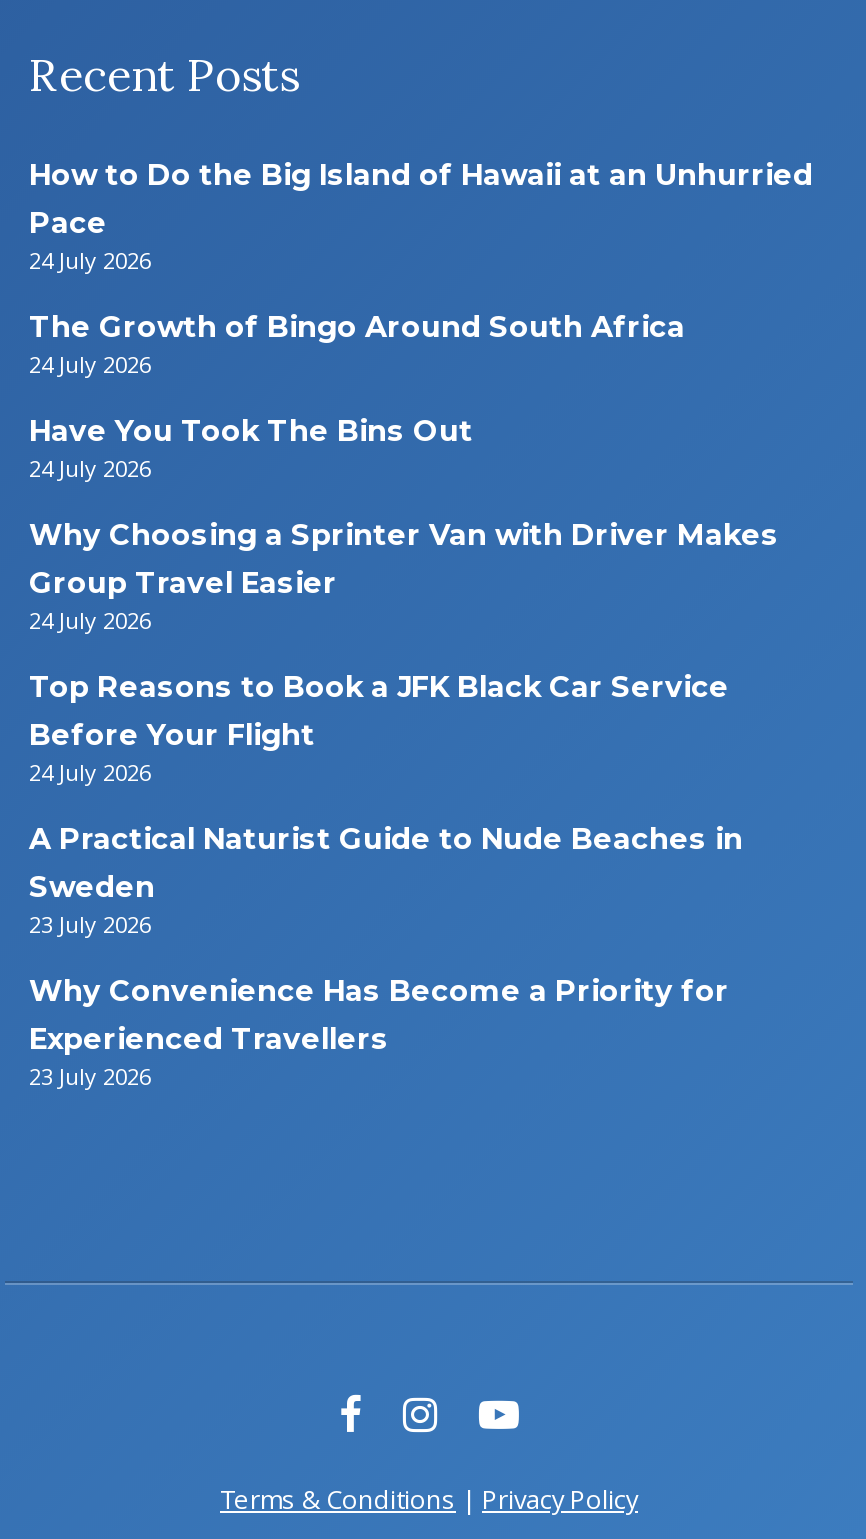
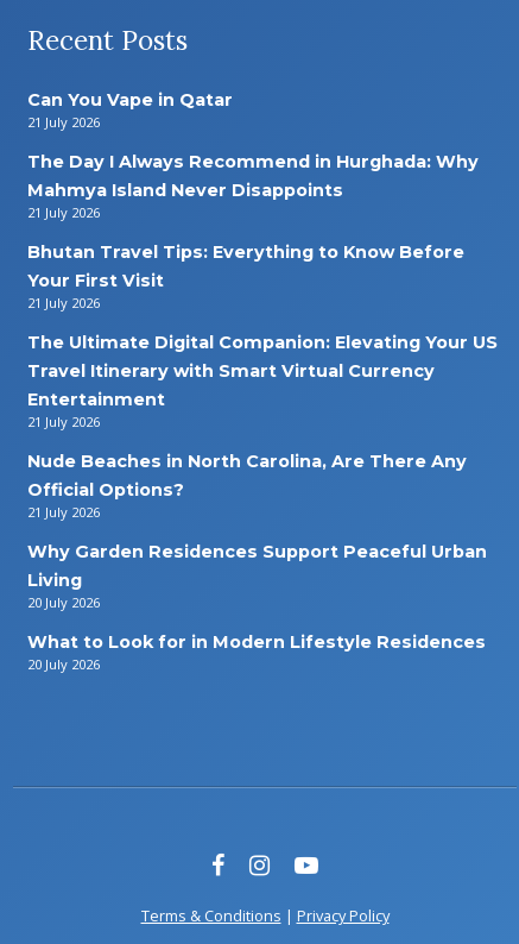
- How to Do the Big Island of Hawaii at an Unhurried
- Pace
- 24 July 2026
+ Can You Vape in Qatar
+ 21 July 2026

- The Growth of Bingo Around South Africa
- 24 July 2026
+ The Day I Always Recommend in Hurghada: Why
+ Mahmya Island Never Disappoints
+ 21 July 2026

- Have You Took The Bins Out
- 24 July 2026
+ Bhutan Travel Tips: Everything to Know Before
+ Your First Visit
+ 21 July 2026

- Why Choosing a Sprinter Van with Driver Makes
- Group Travel Easier
- 24 July 2026
+ The Ultimate Digital Companion: Elevating Your US
+ Travel Itinerary with Smart Virtual Currency
+ Entertainment
+ 21 July 2026

- Top Reasons to Book a JFK Black Car Service
- Before Your Flight
- 24 July 2026
+ Nude Beaches in North Carolina, Are There Any
+ Official Options?
+ 21 July 2026

- A Practical Naturist Guide to Nude Beaches in
- Sweden
- 23 July 2026
+ Why Garden Residences Support Peaceful Urban
+ Living
+ 20 July 2026

- Why Convenience Has Become a Priority for
- Experienced Travellers
- 23 July 2026
+ What to Look for in Modern Lifestyle Residences
+ 20 July 2026
